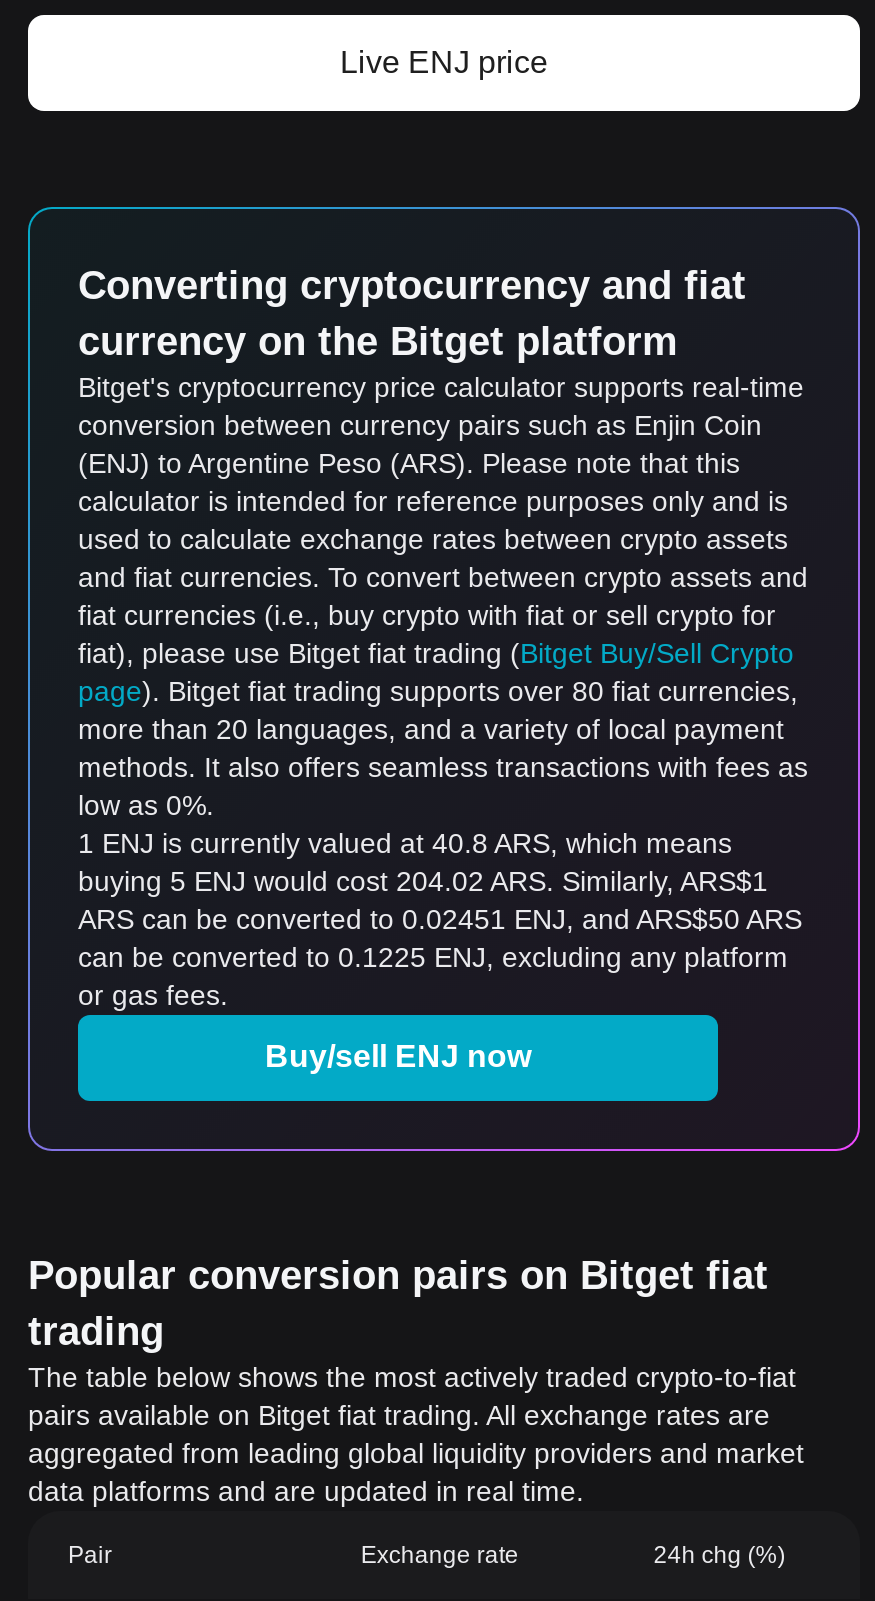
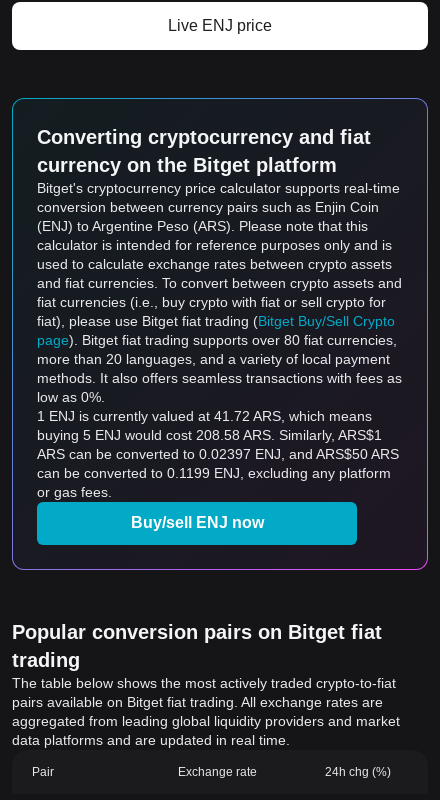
- 1 ENJ is currently valued at 40.8 ARS, which means
+ 1 ENJ is currently valued at 41.72 ARS, which means

- buying 5 ENJ would cost 204.02 ARS. Similarly, ARS$1
+ buying 5 ENJ would cost 208.58 ARS. Similarly, ARS$1

- ARS can be converted to 0.02451 ENJ, and ARS$50 ARS
+ ARS can be converted to 0.02397 ENJ, and ARS$50 ARS

- can be converted to 0.1225 ENJ, excluding any platform
+ can be converted to 0.1199 ENJ, excluding any platform
